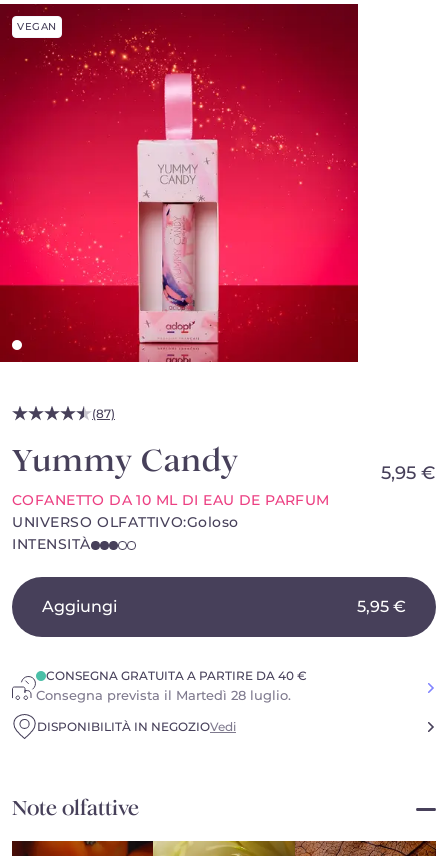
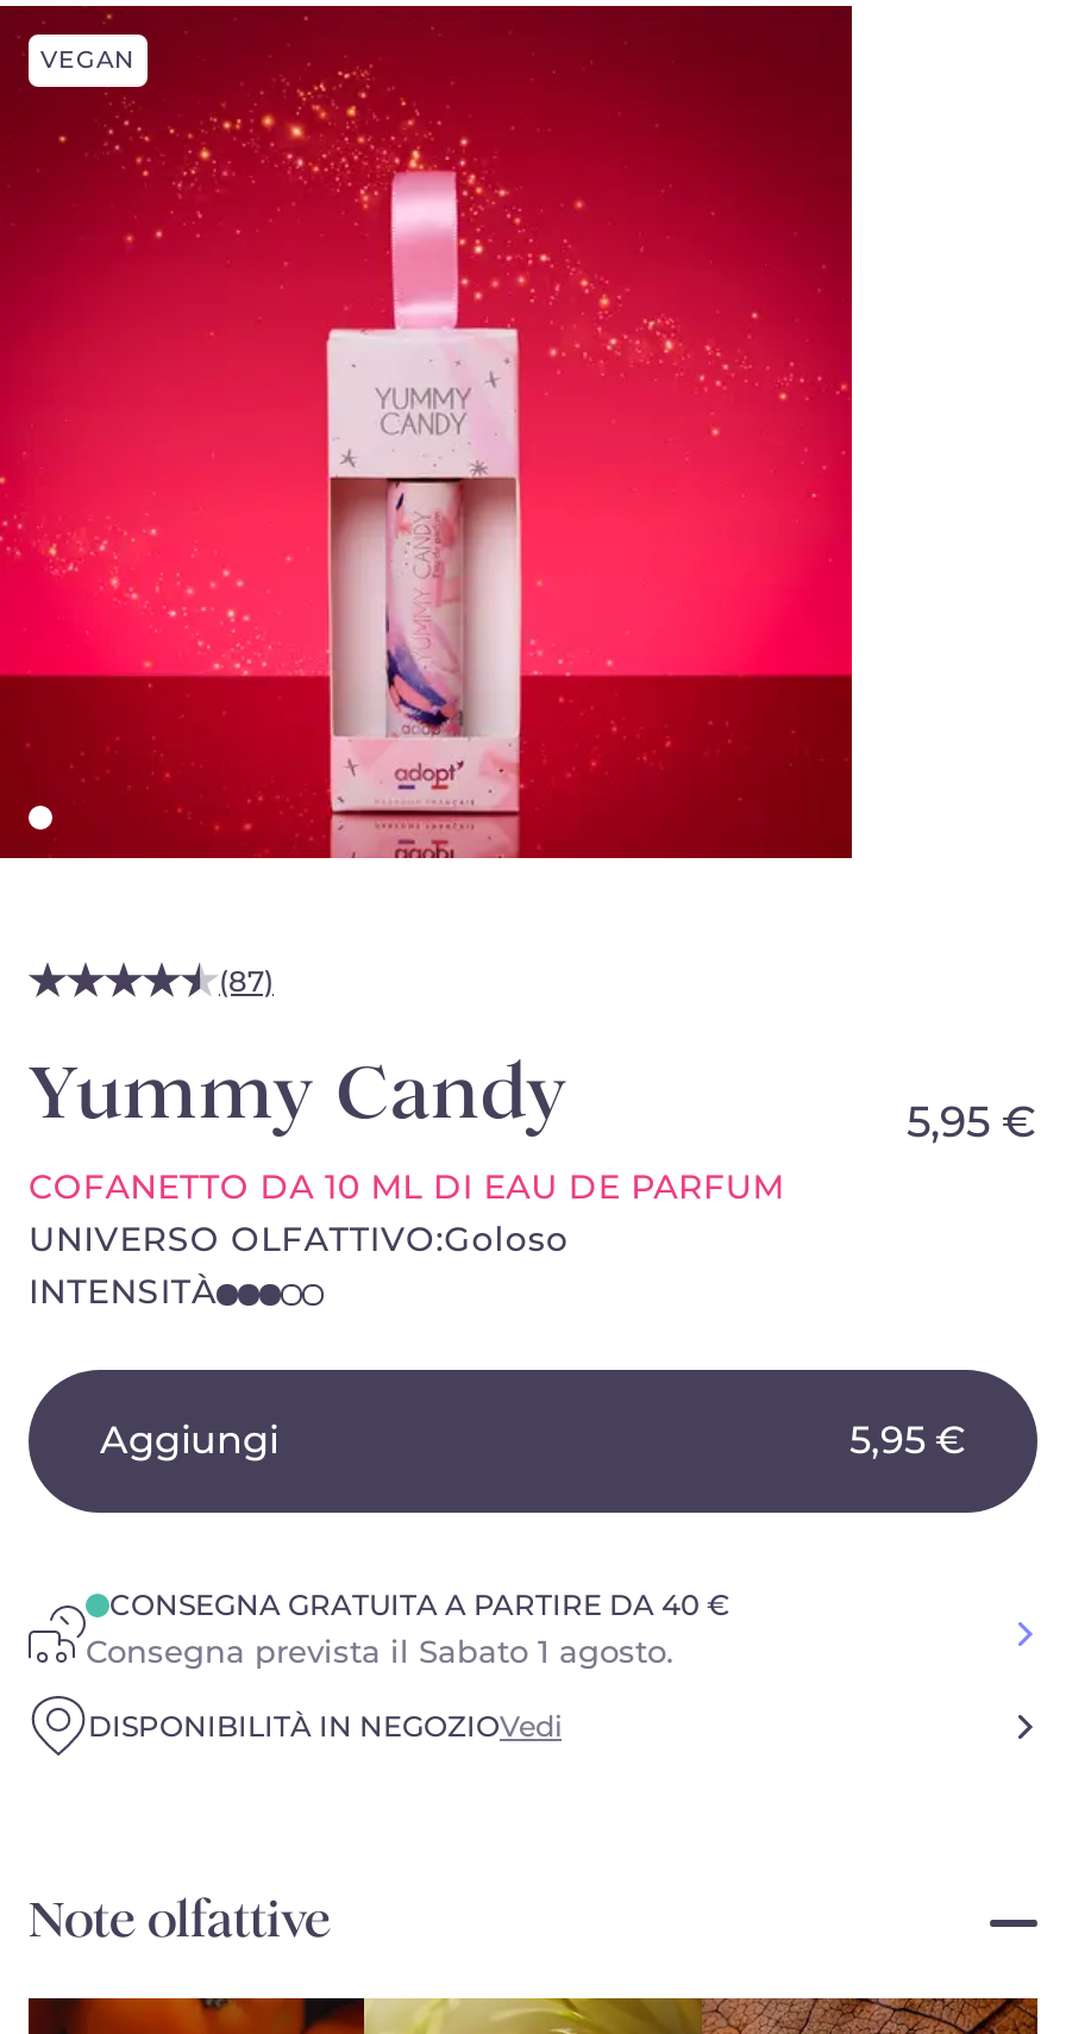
- Consegna prevista il Martedì 28 luglio.
+ Consegna prevista il Sabato 1 agosto.
